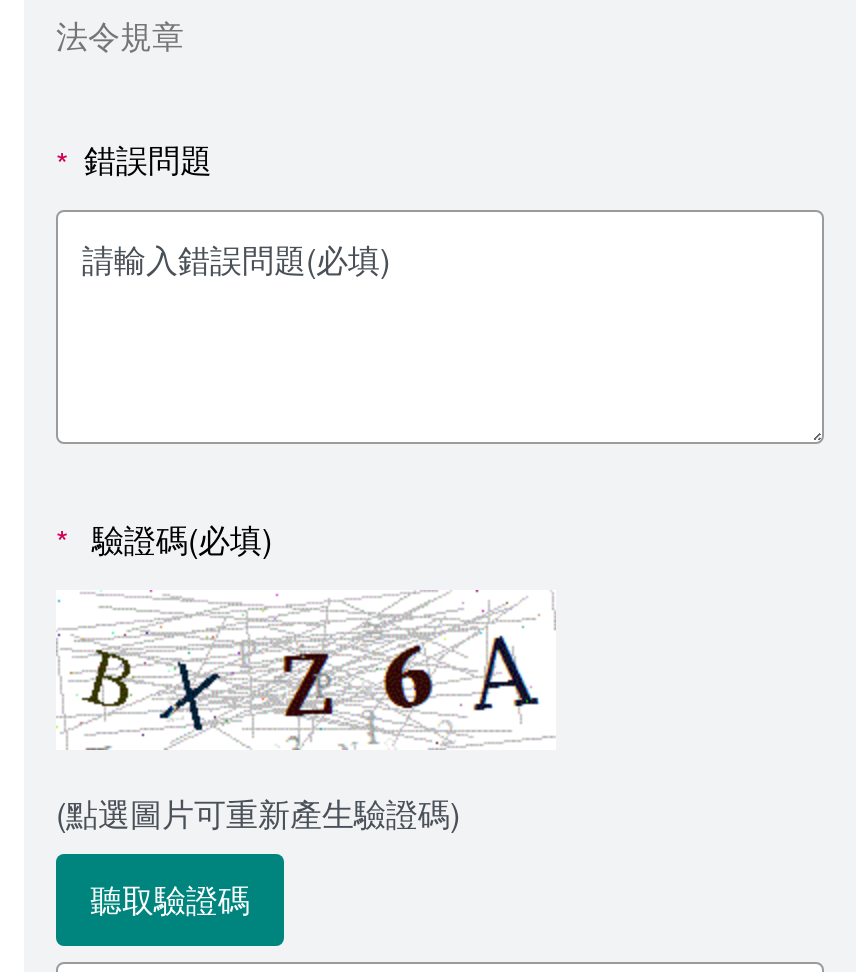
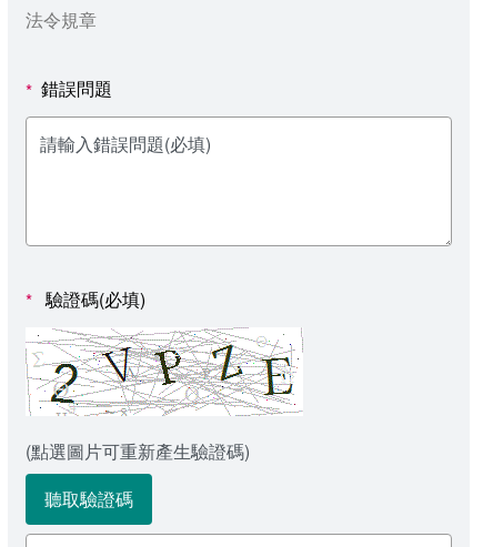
- [image]
+ [image]
